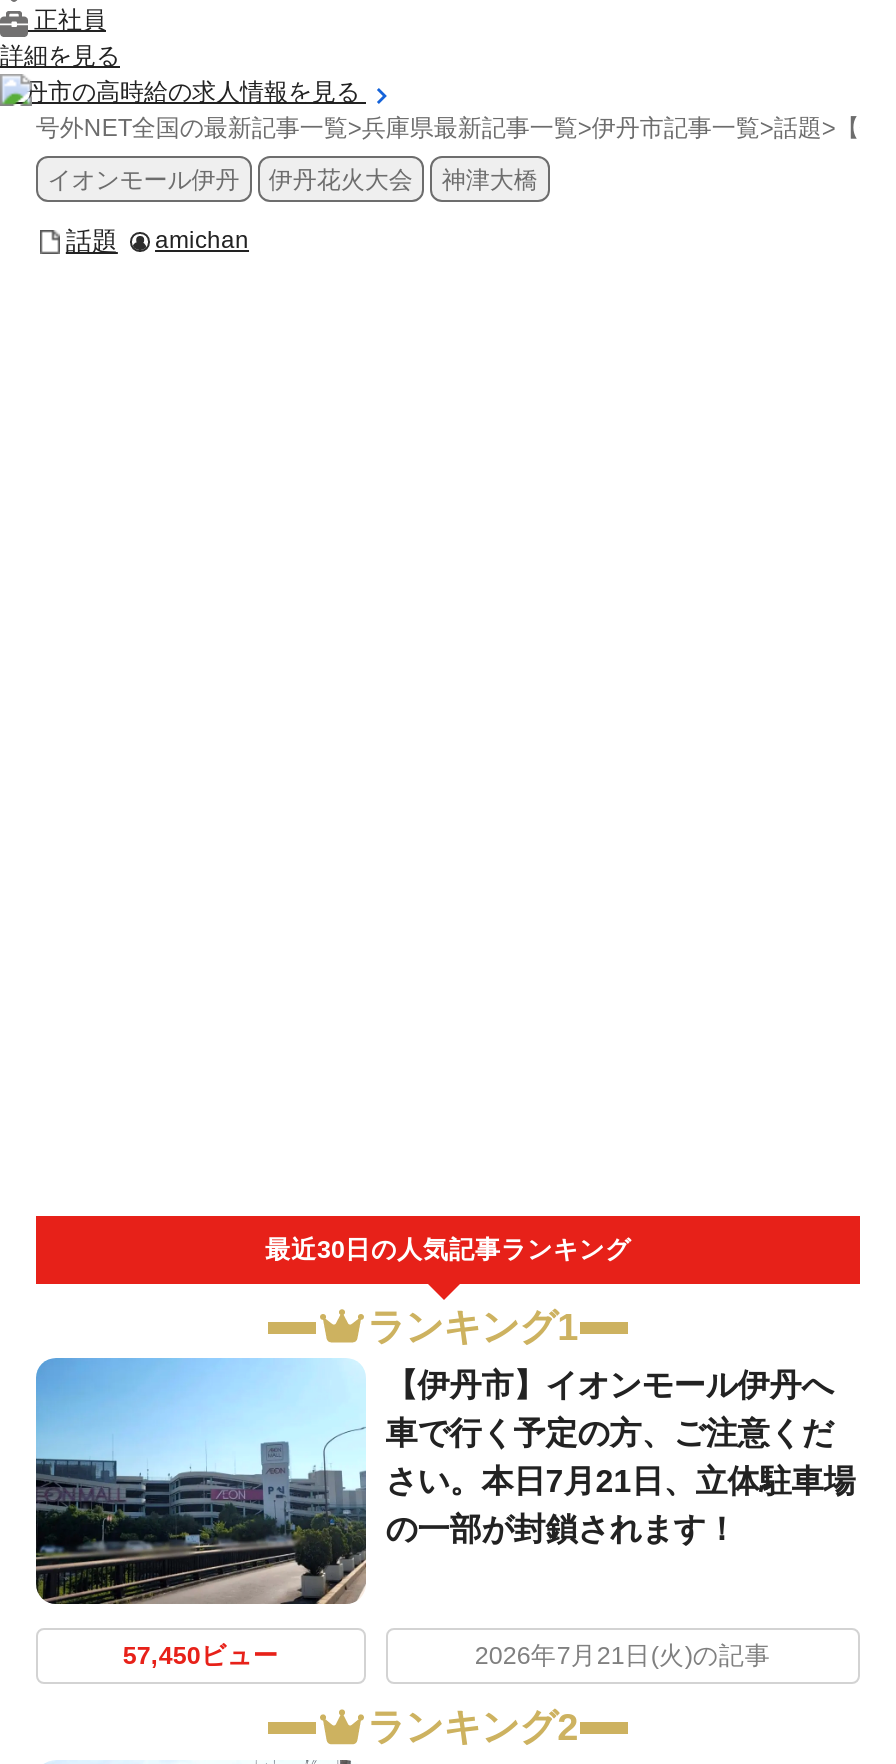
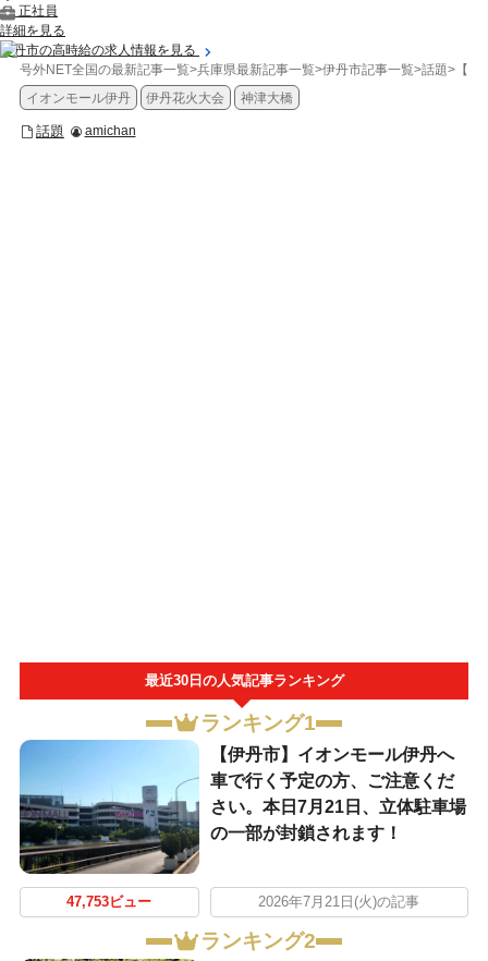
- 57,450ビュー
+ 47,753ビュー
